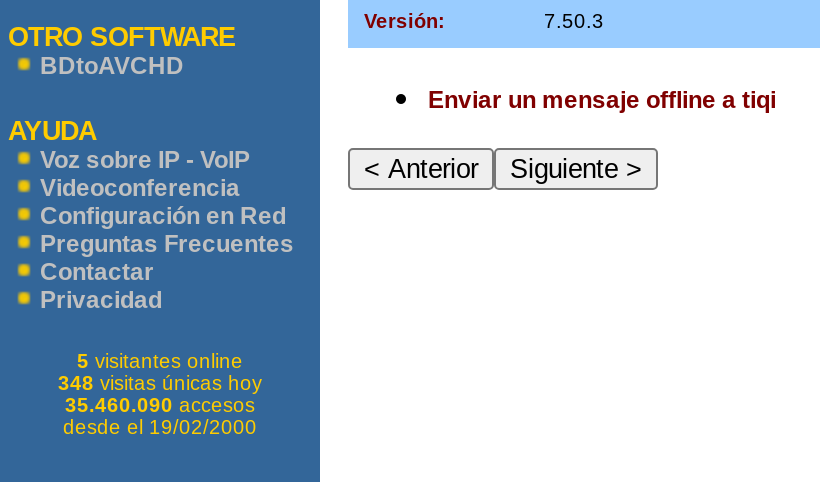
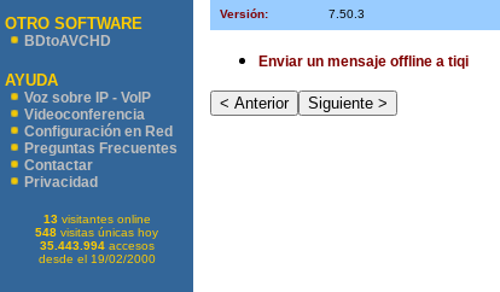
- 5 visitantes online
+ 13 visitantes online

- 348 visitas únicas hoy
+ 548 visitas únicas hoy

- 35.460.090 accesos
+ 35.443.994 accesos
